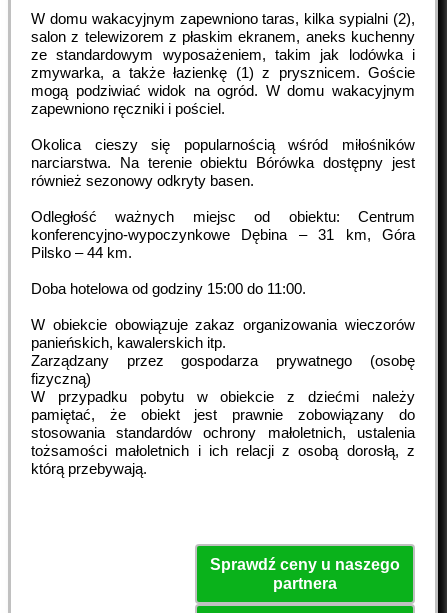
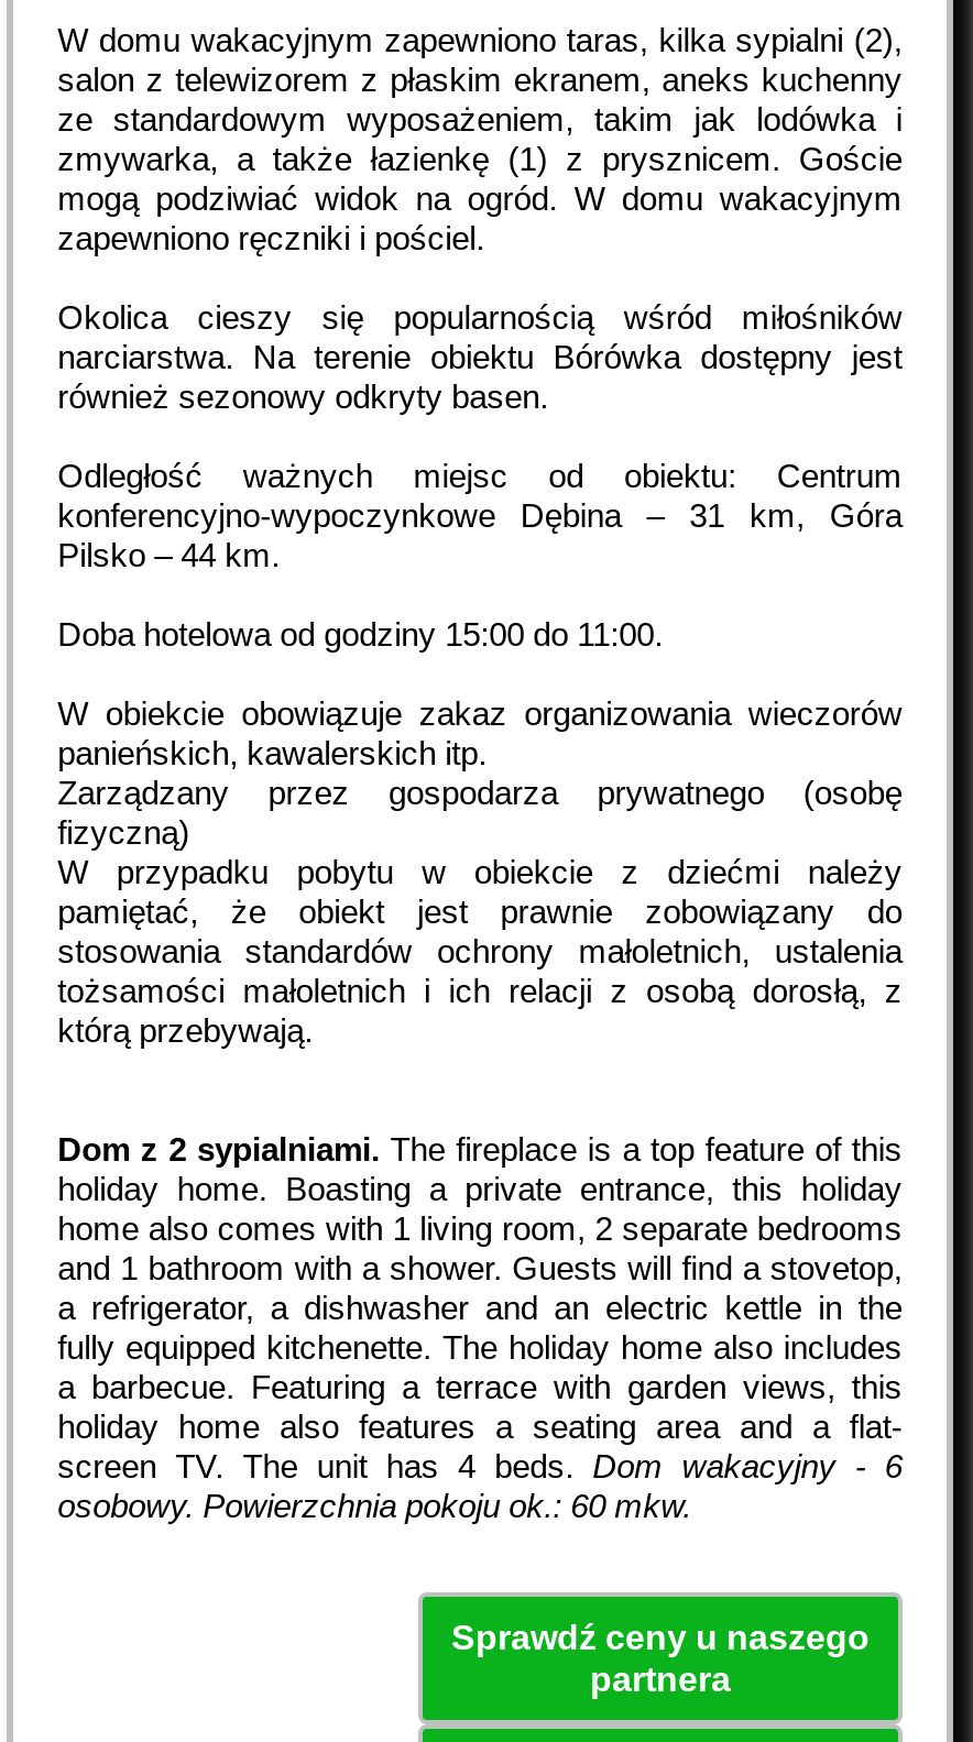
+ Dom z 2 sypialniami. The fireplace is a top feature of this
+ holiday home. Boasting a private entrance, this holiday
+ home also comes with 1 living room, 2 separate bedrooms
+ and 1 bathroom with a shower. Guests will find a stovetop,
+ a refrigerator, a dishwasher and an electric kettle in the
+ fully equipped kitchenette. The holiday home also includes
+ a barbecue. Featuring a terrace with garden views, this
+ holiday home also features a seating area and a flat-
+ screen TV. The unit has 4 beds. Dom wakacyjny - 6
+ osobowy. Powierzchnia pokoju ok.: 60 mkw.
